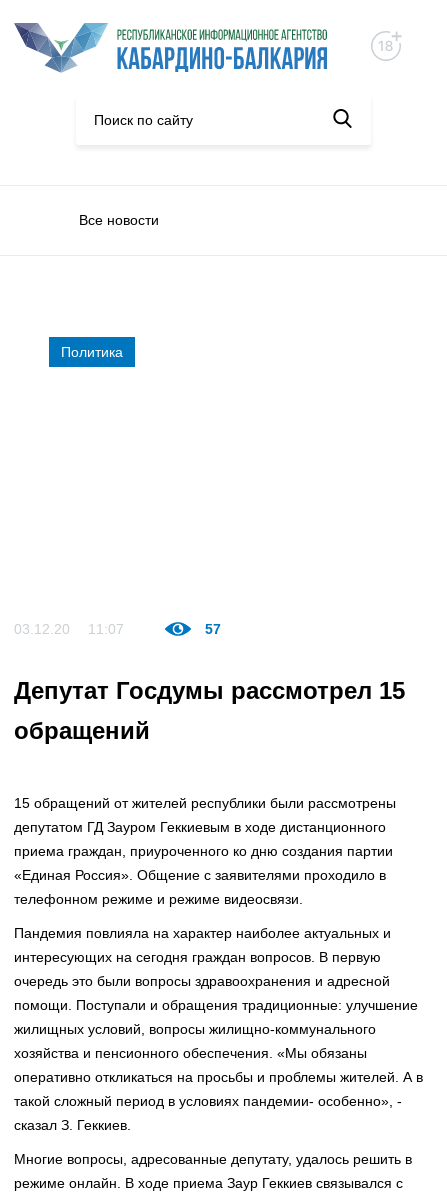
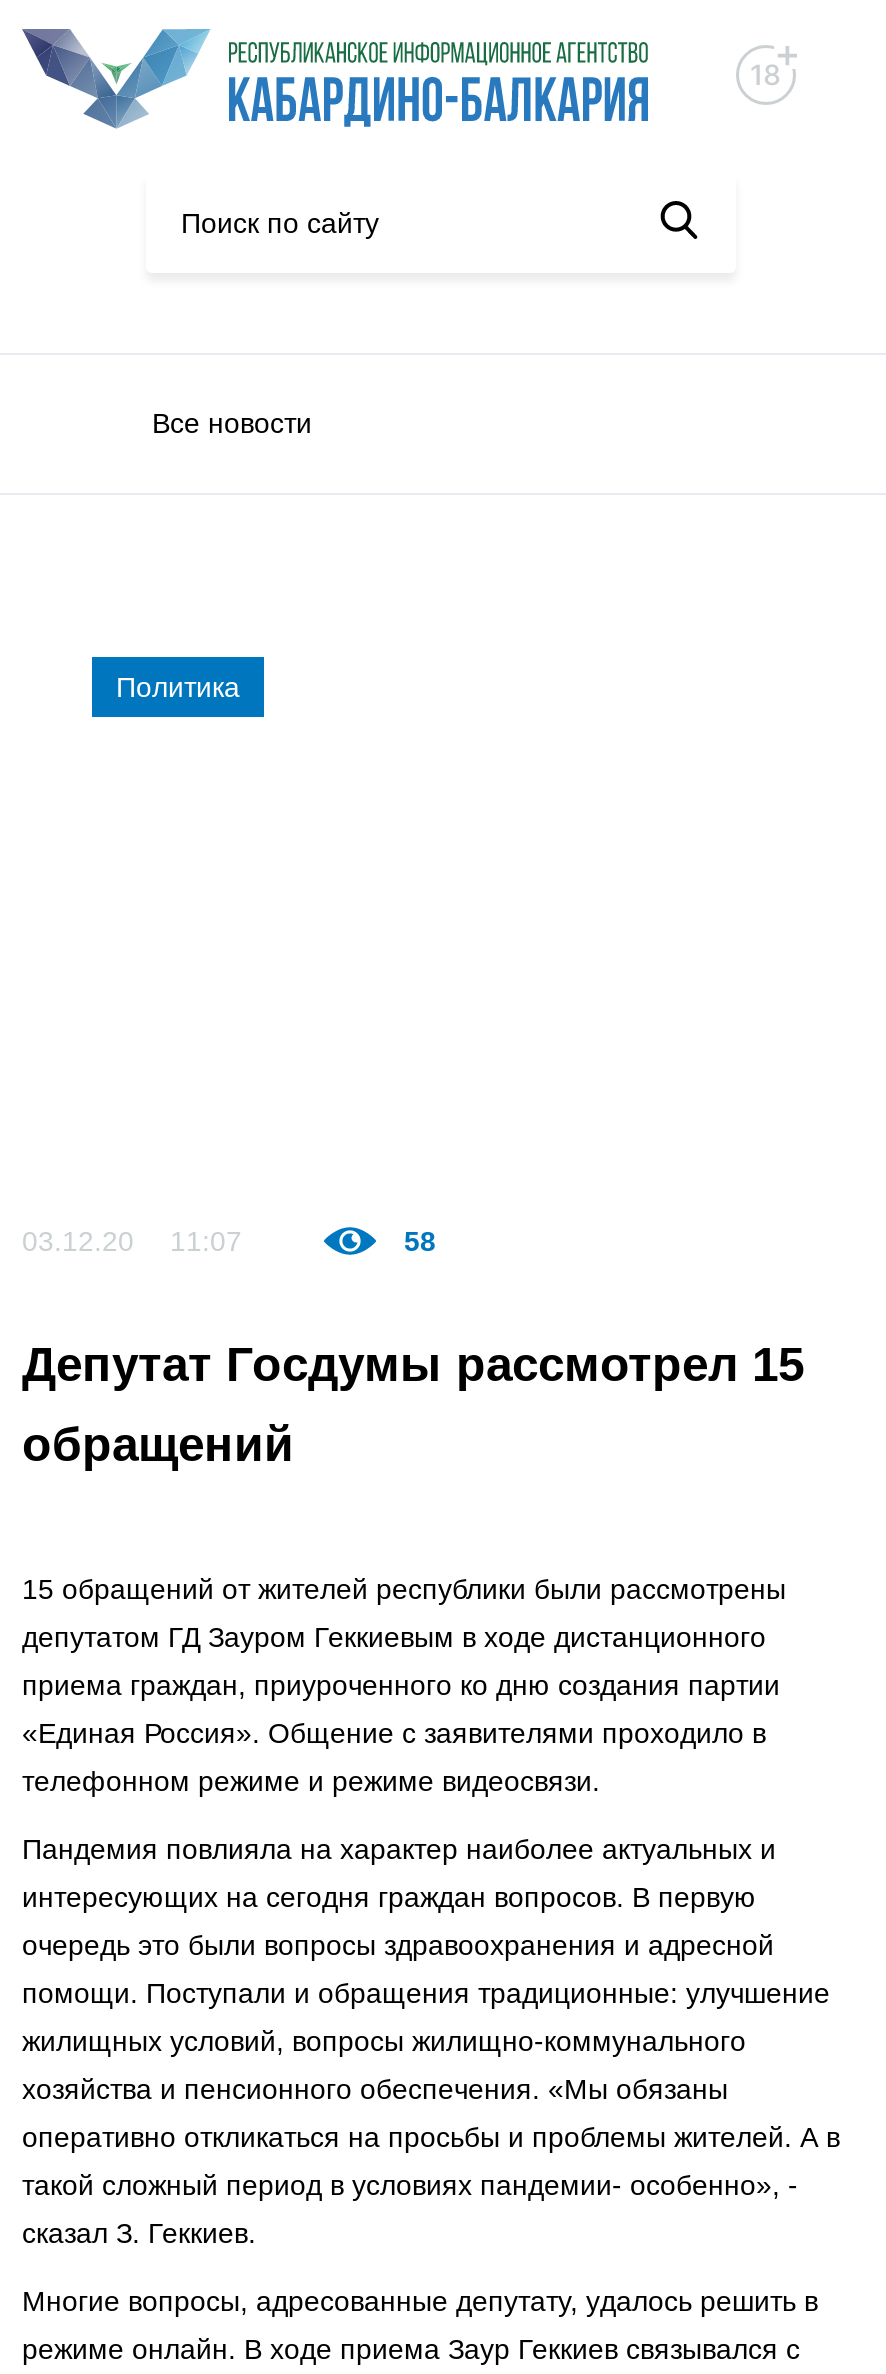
- 57
+ 58
